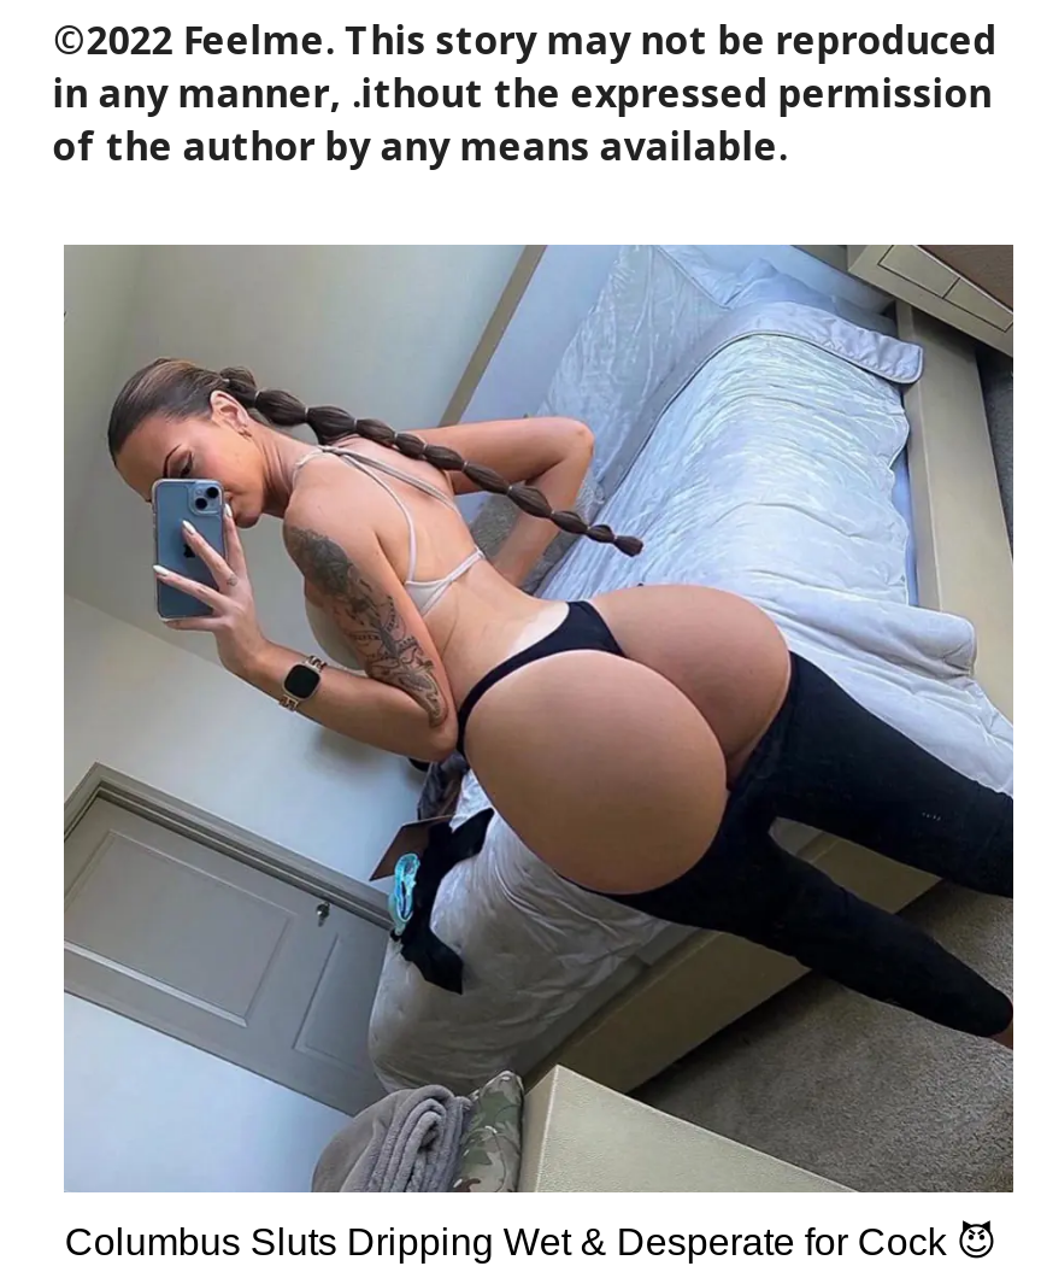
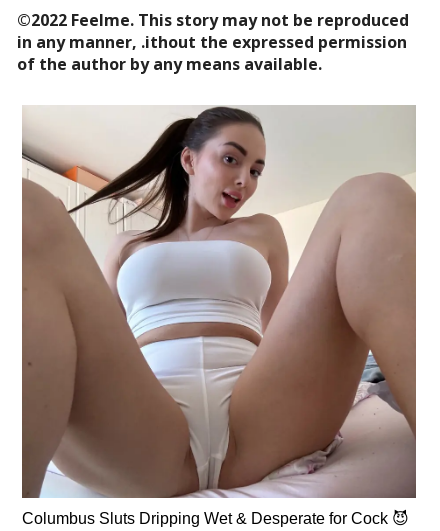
- [image]
+ [image]
